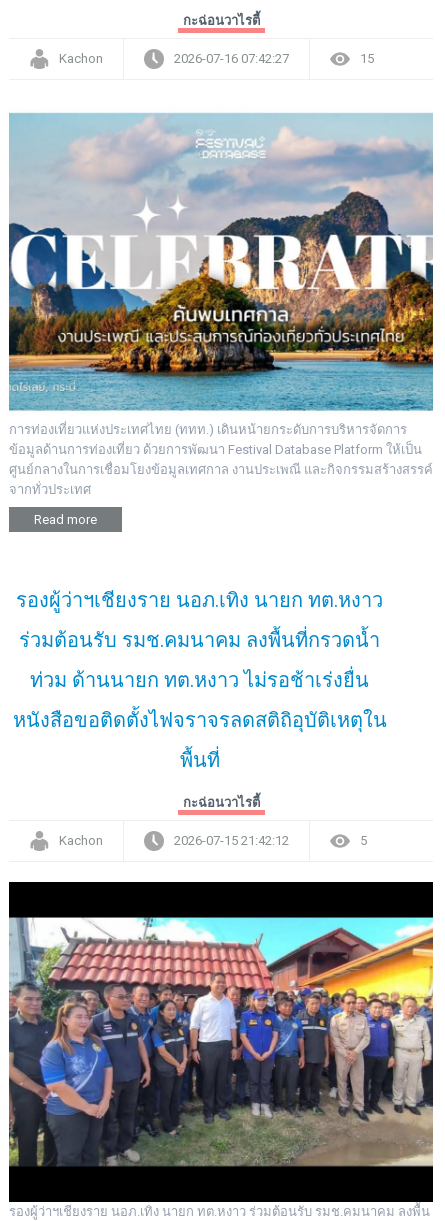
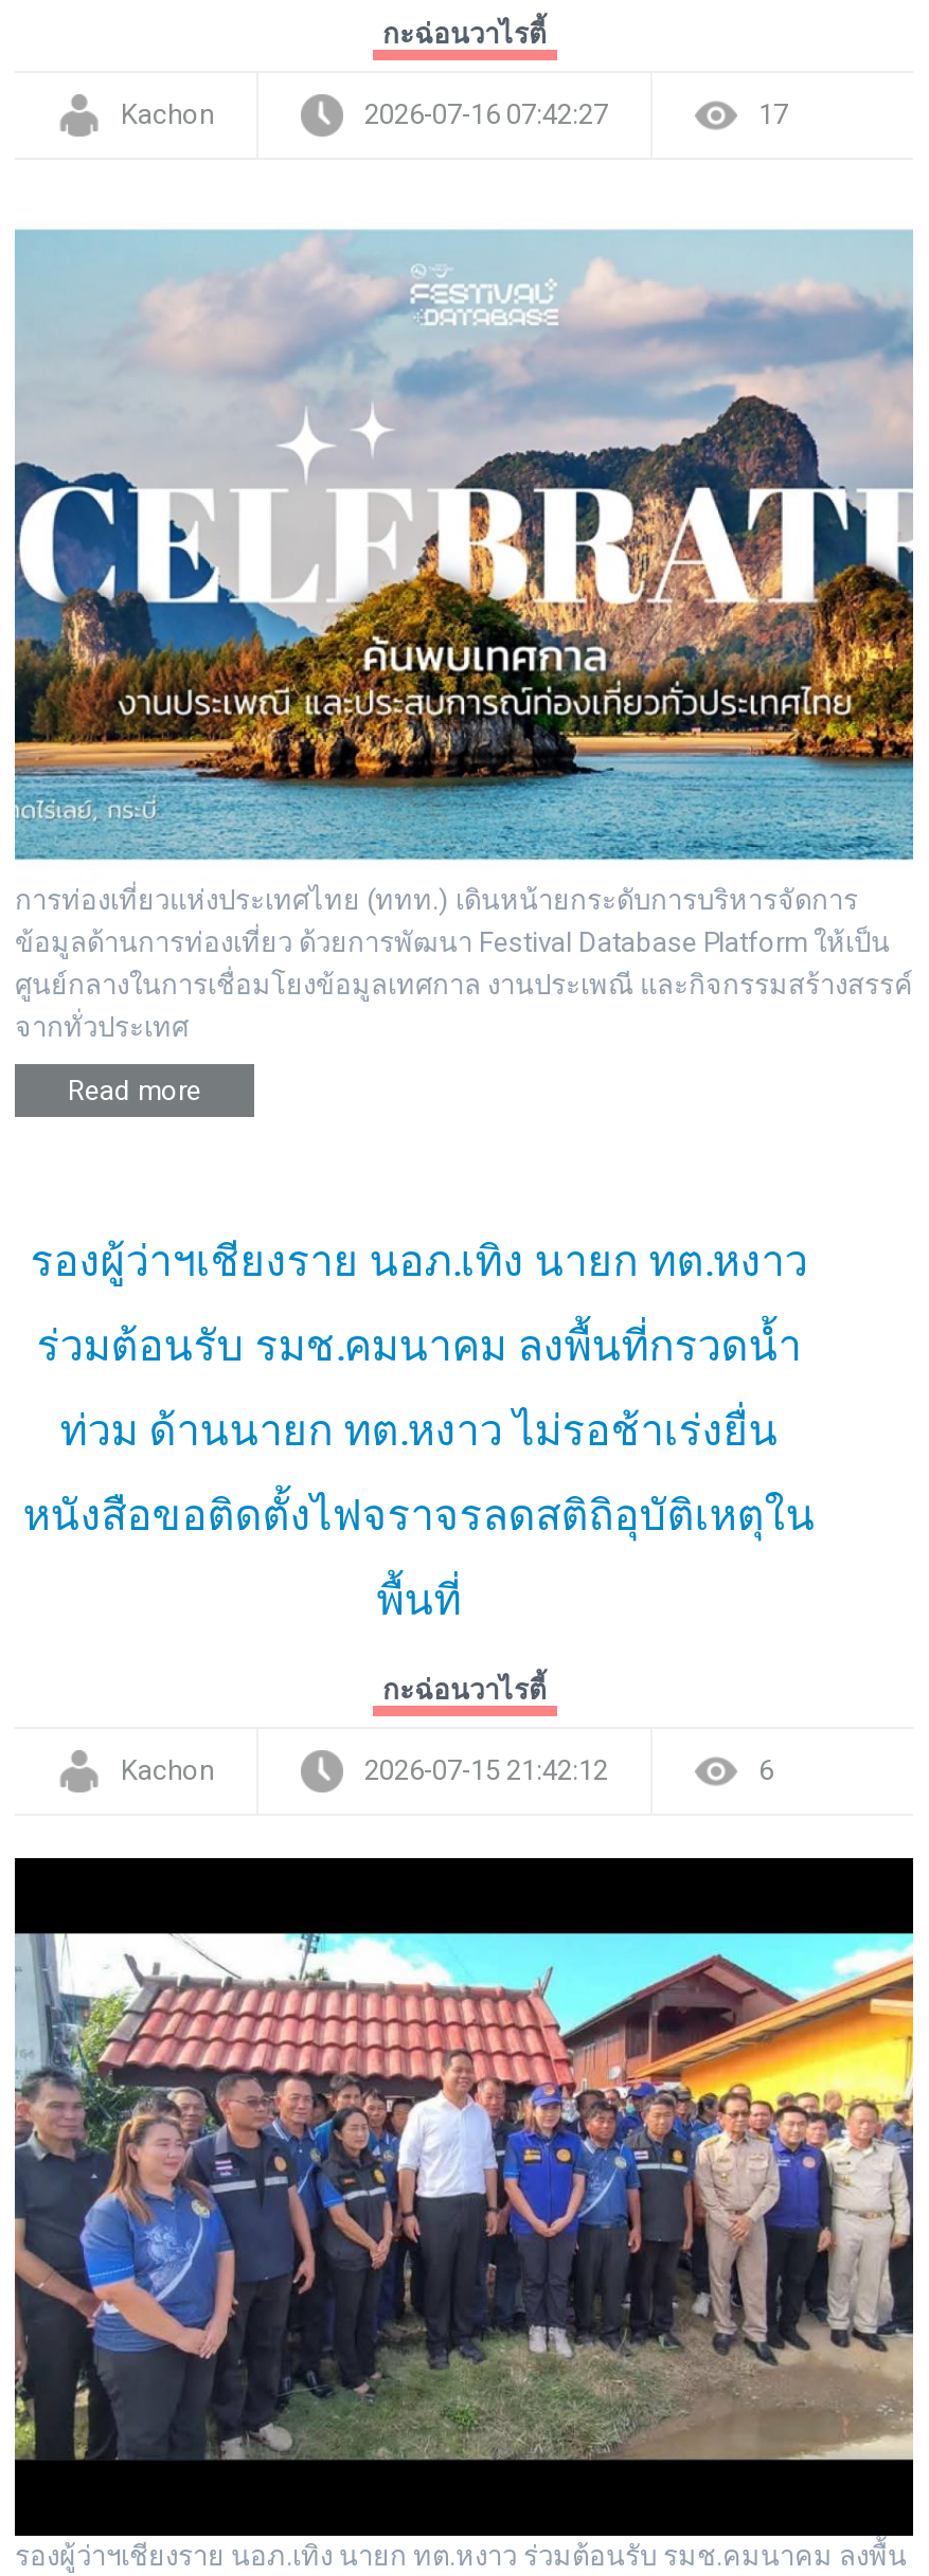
- 15
+ 17

- 5
+ 6
